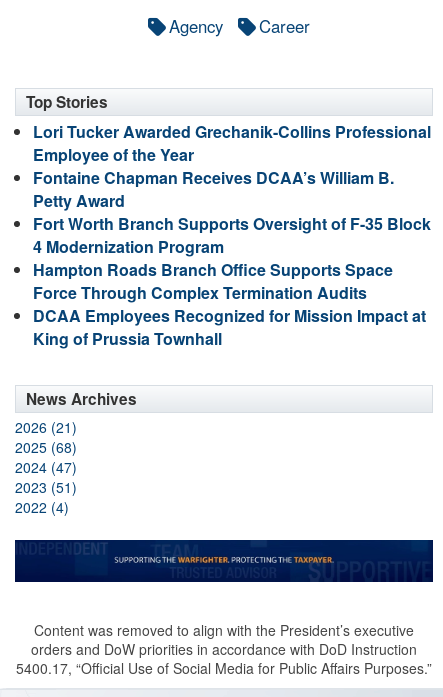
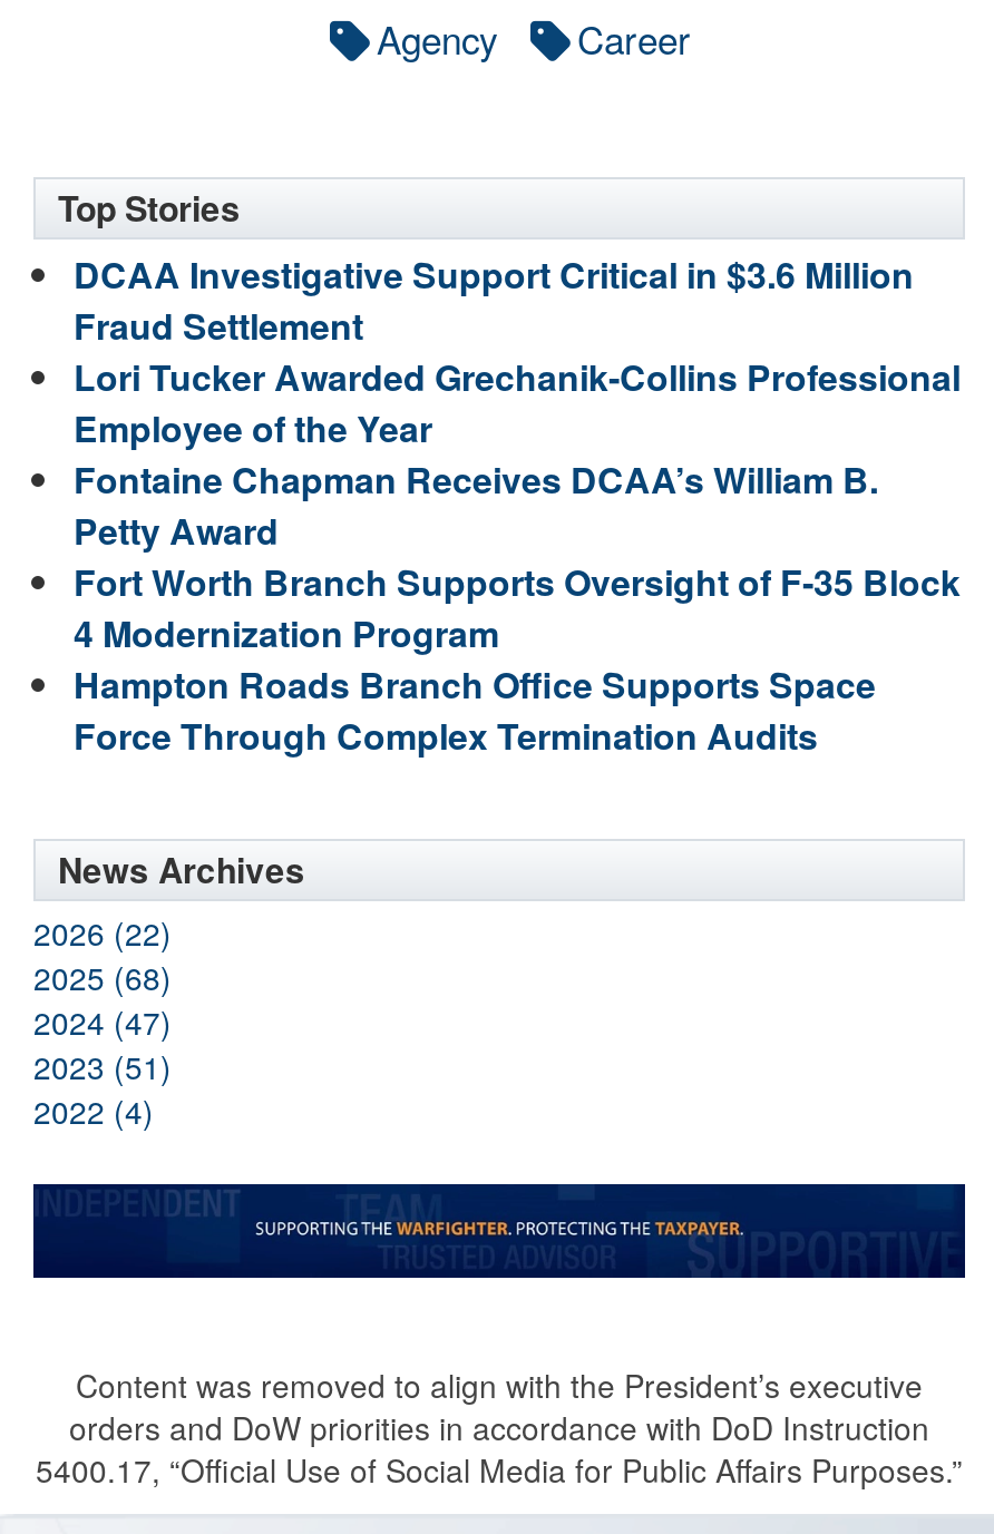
+ DCAA Investigative Support Critical in $3.6 Million
+ Fraud Settlement

moved down: Lori Tucker Awarded Grechanik-Collins Professional | Employee of the Year | Fontaine Chapman Receives DCAA’s William B. | Petty Award | Fort Worth Branch Supports Oversight of F-35 Block | 4 Modernization Program | Hampton Roads Branch Office Supports Space | Force Through Complex Termination Audits

- DCAA Employees Recognized for Mission Impact at
- King of Prussia Townhall

- 2026 (21)
+ 2026 (22)
